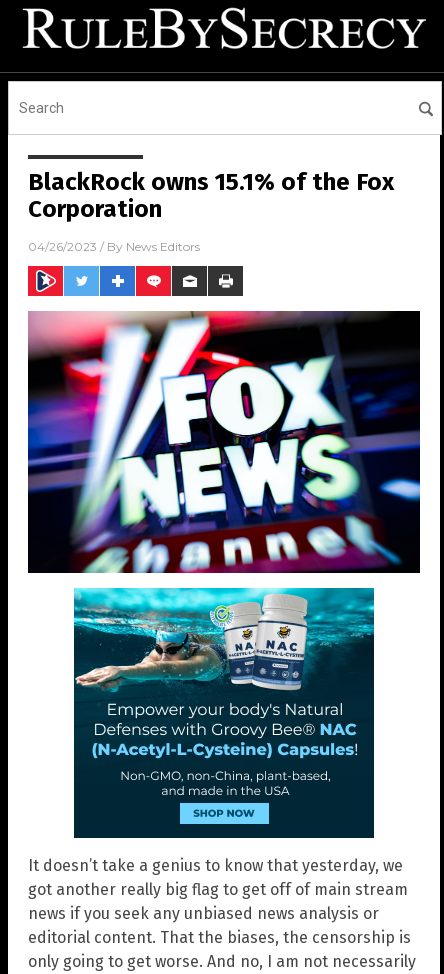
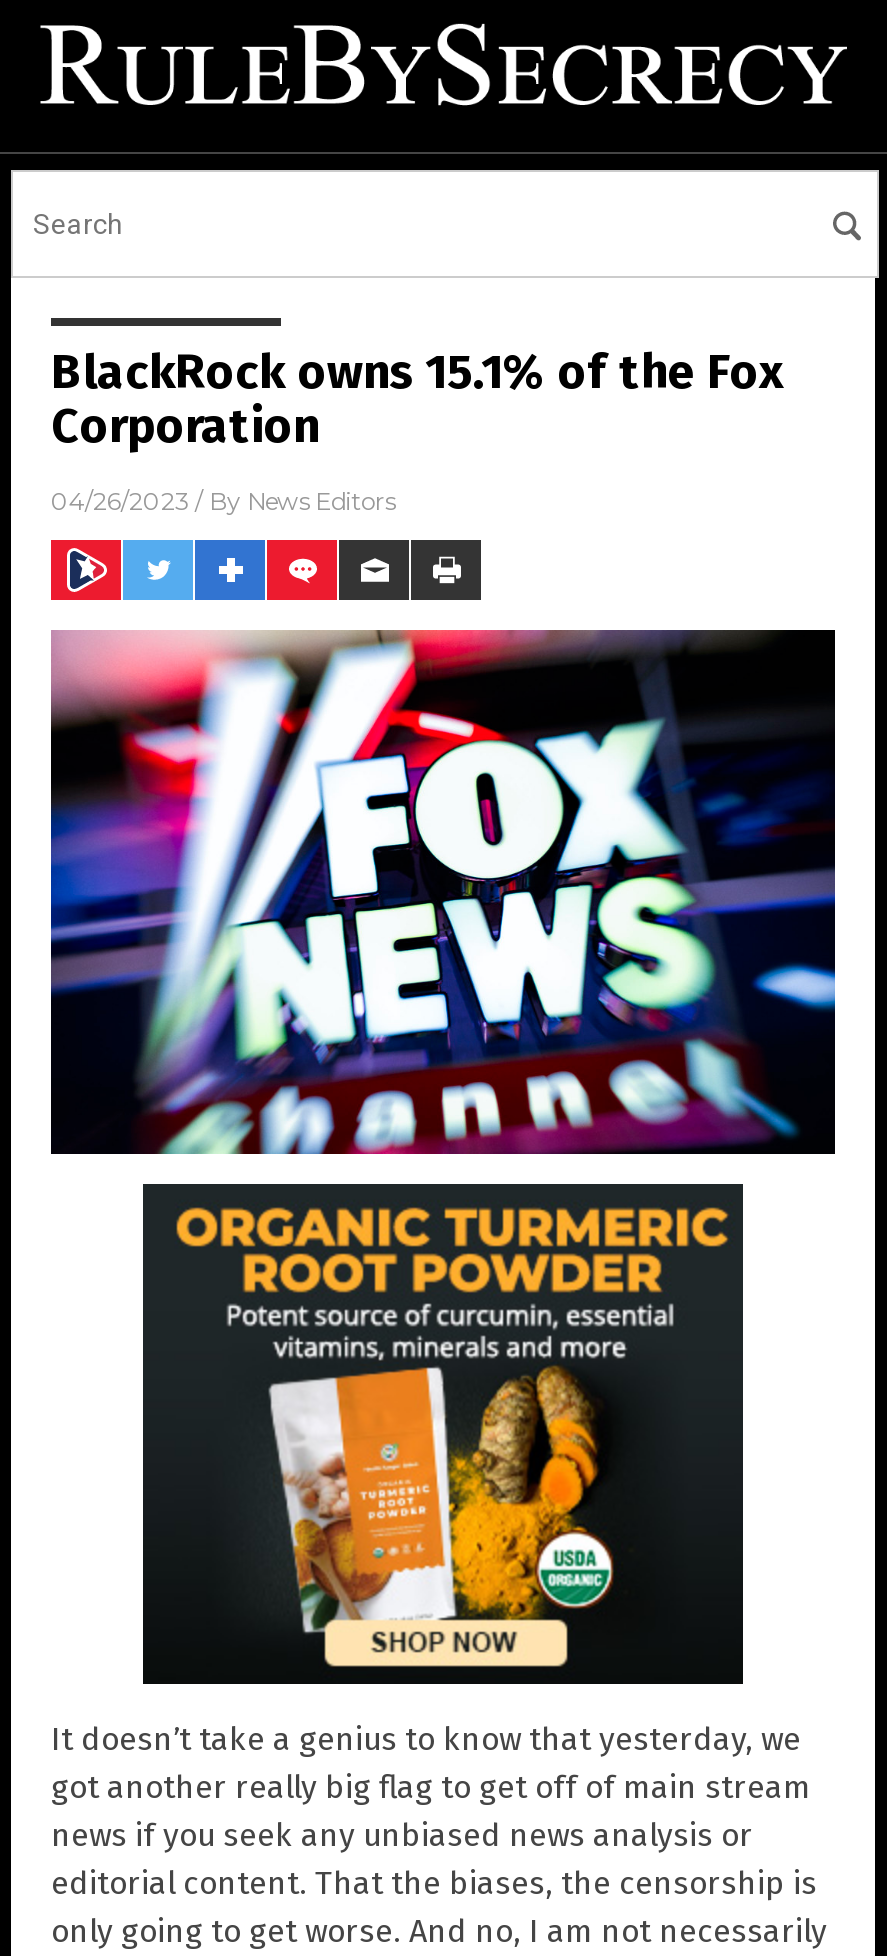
- [image]
+ [image]
